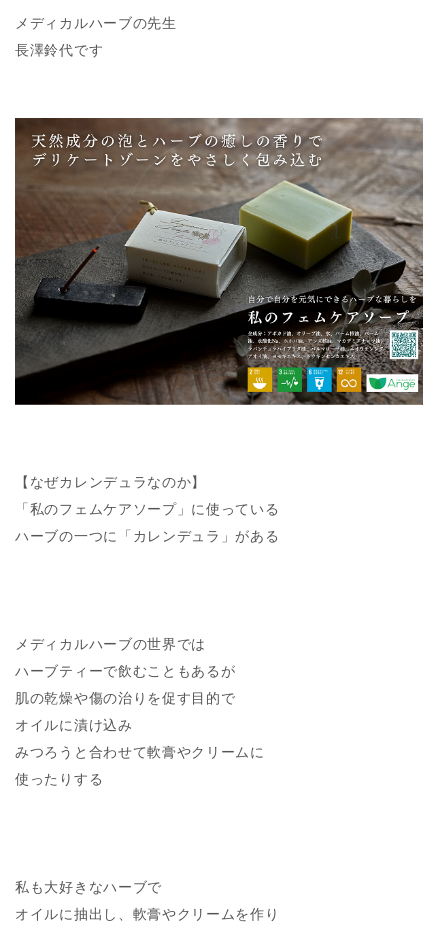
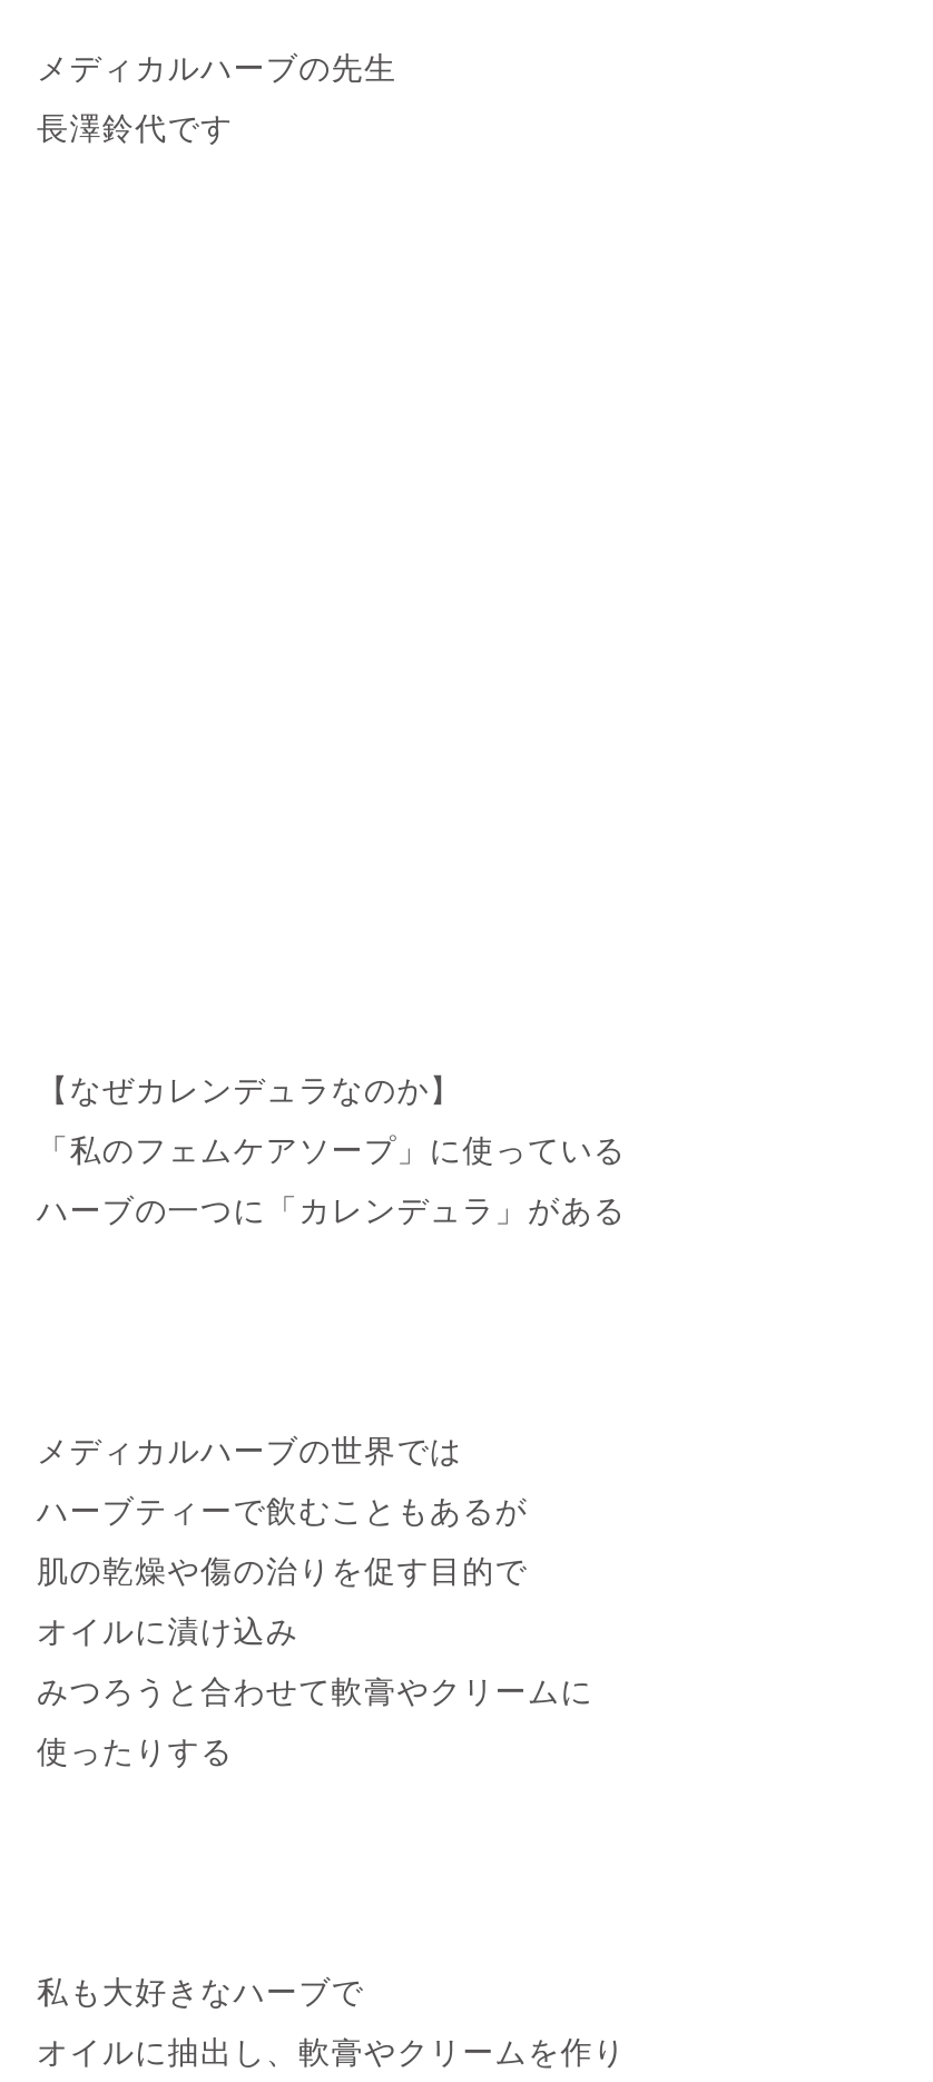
- [image]
